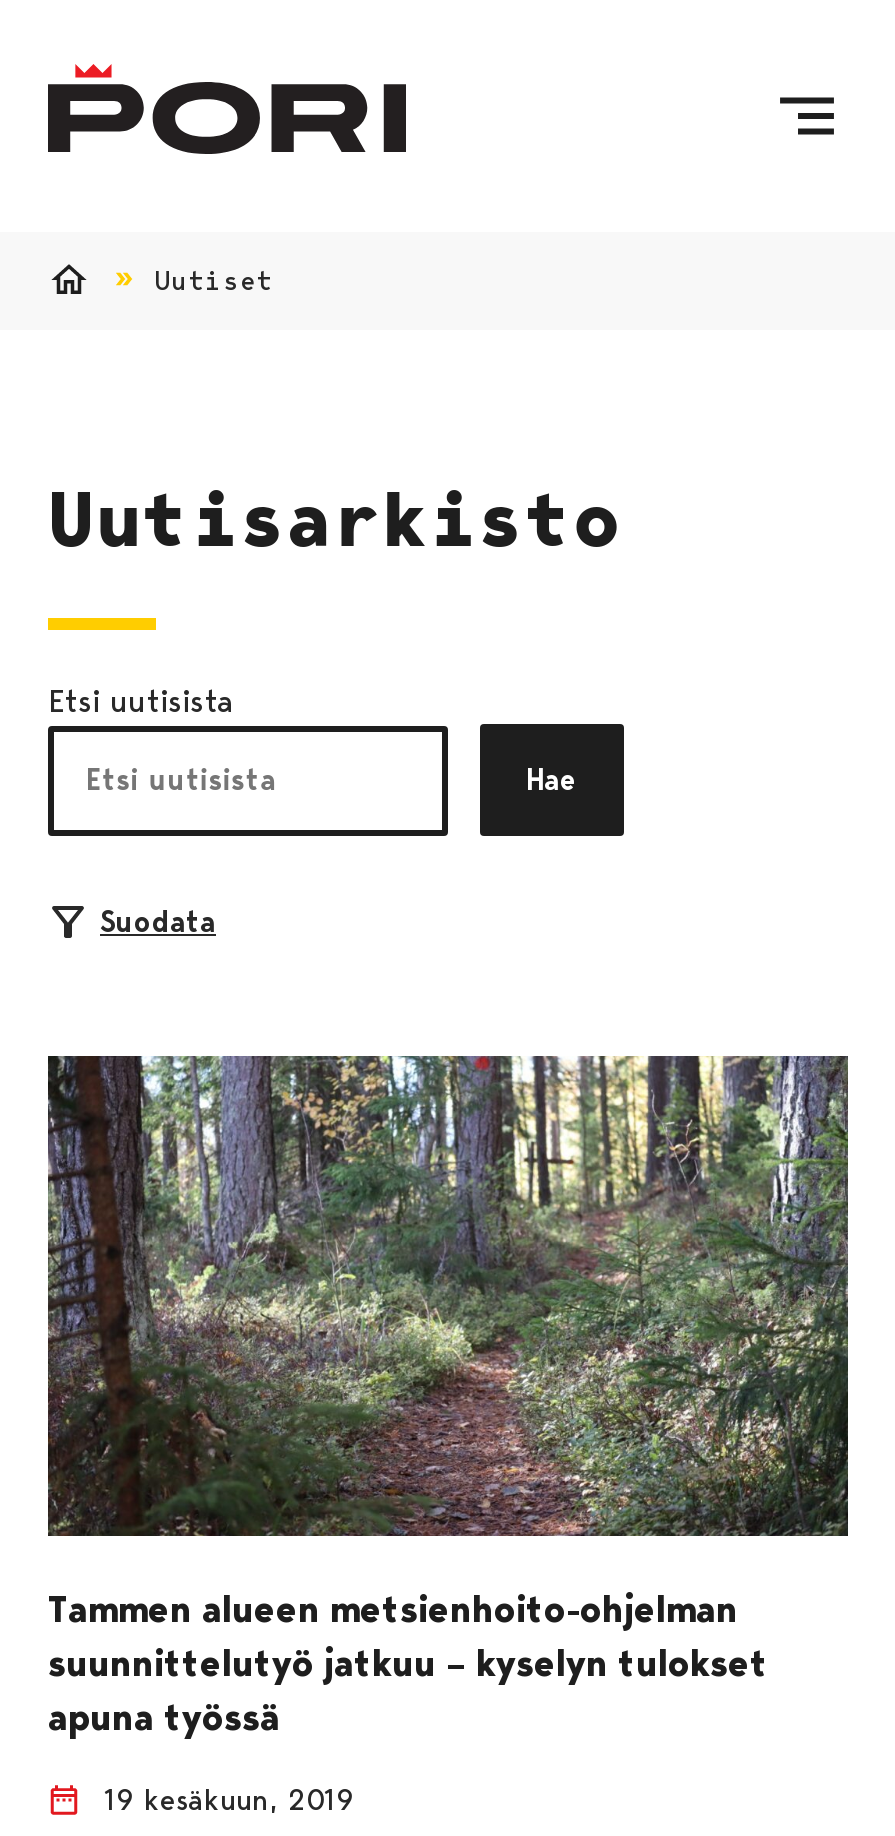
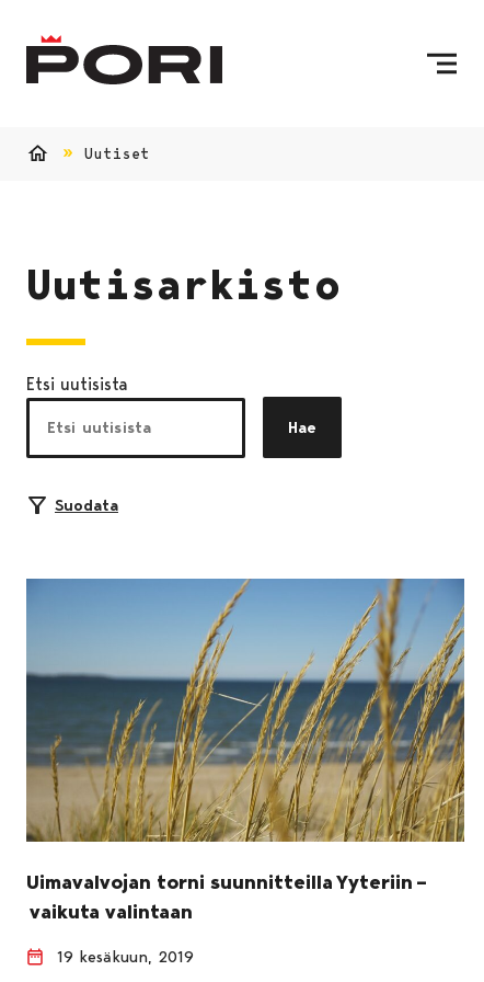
- [image]
- Tammen alueen metsienhoito-ohjelman
- suunnittelutyö jatkuu – kyselyn tulokset
- apuna työssä
+ [image]
+ Uimavalvojan torni suunnitteilla Yyteriin –
+ vaikuta valintaan
